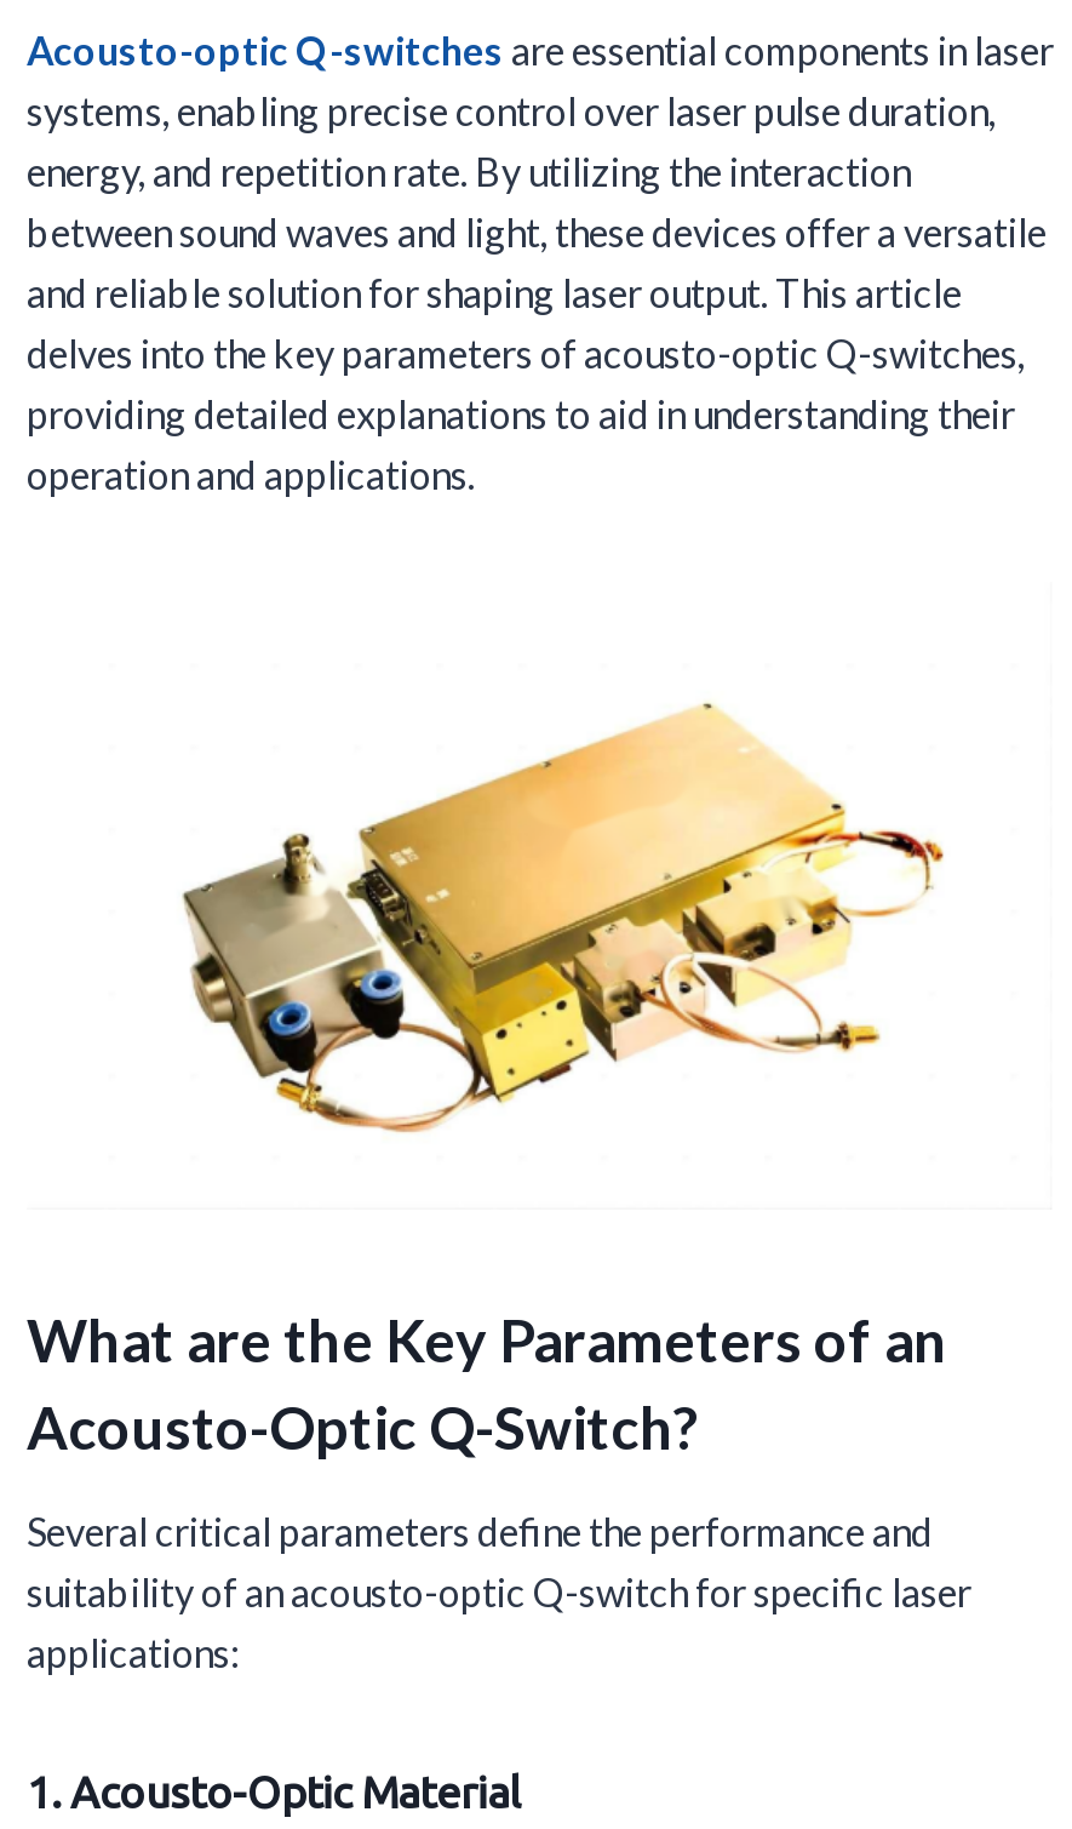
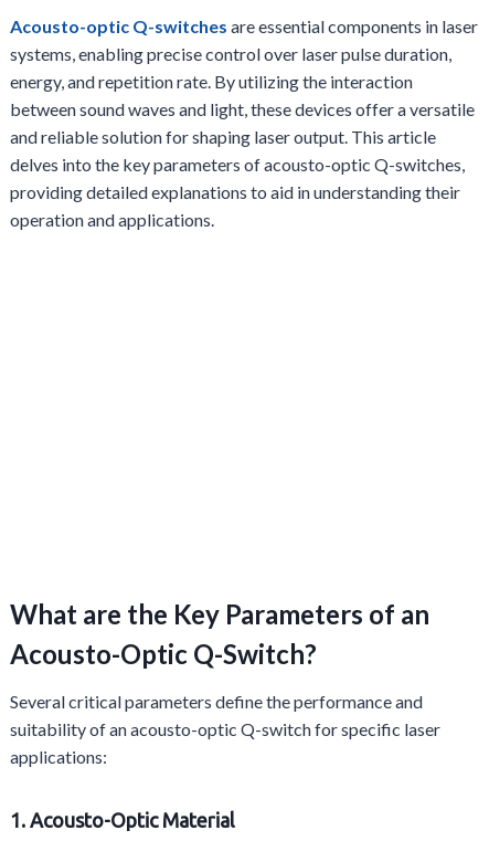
- [image]
